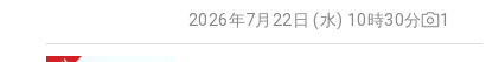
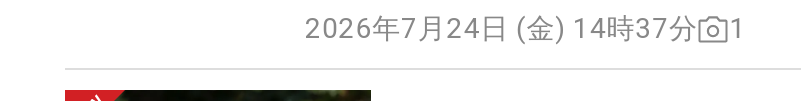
- 2026年7月22日 (水) 10時30分
+ 2026年7月24日 (金) 14時37分
